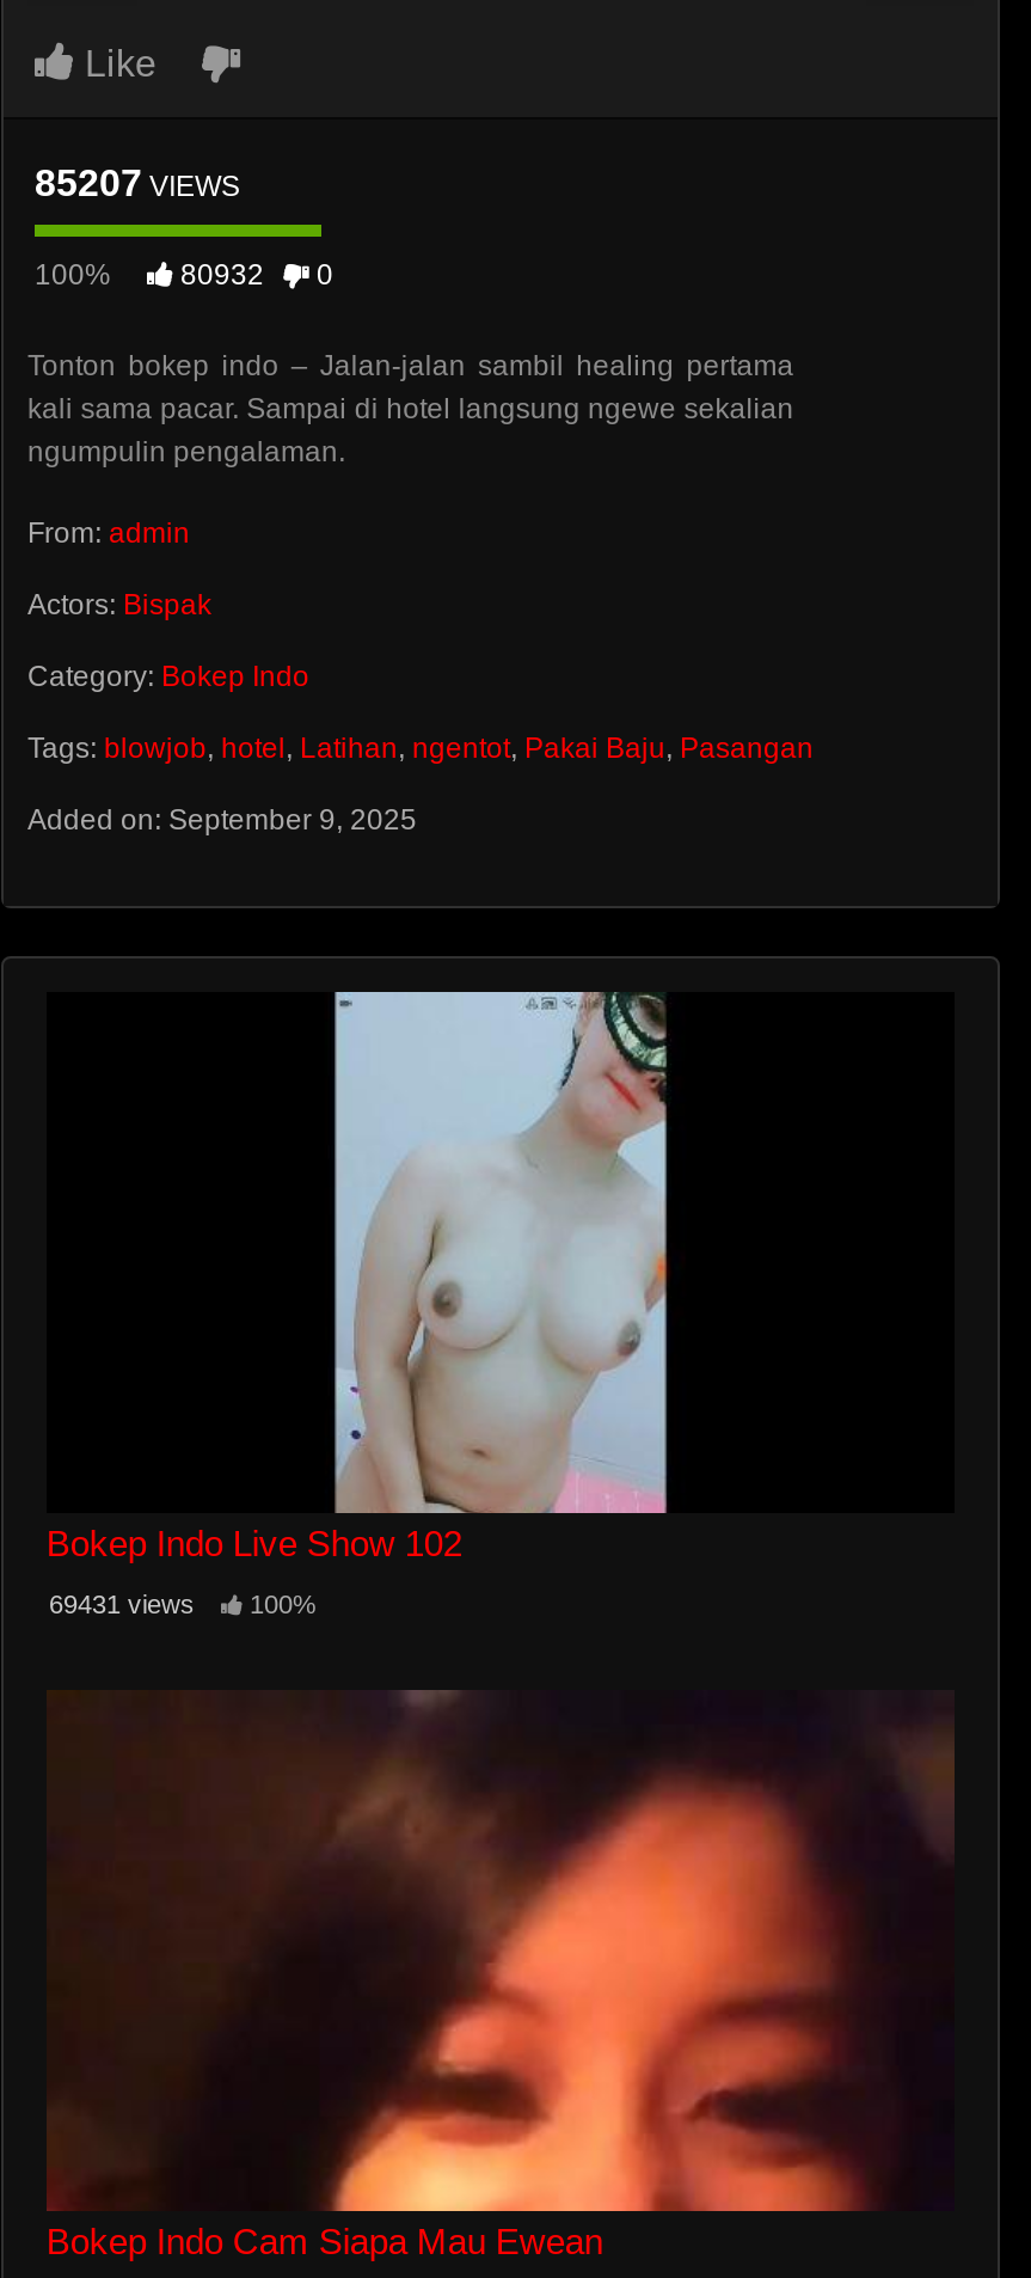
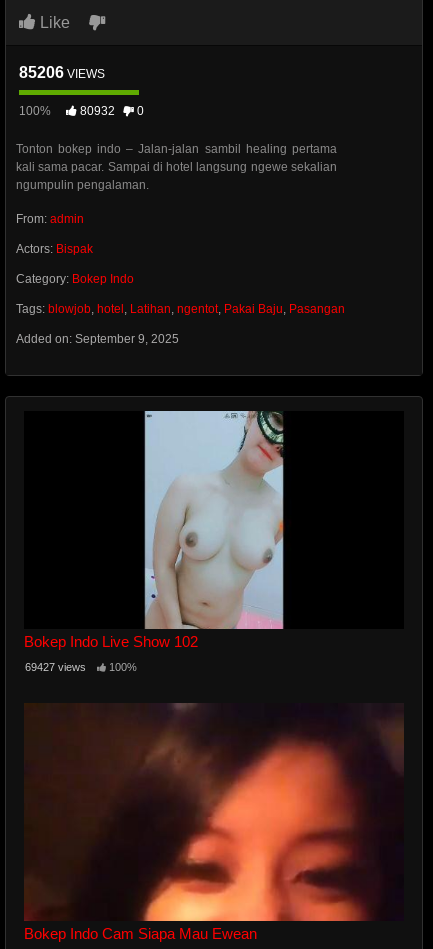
- 85207 VIEWS
+ 85206 VIEWS

- 69431 views 100%
+ 69427 views 100%
